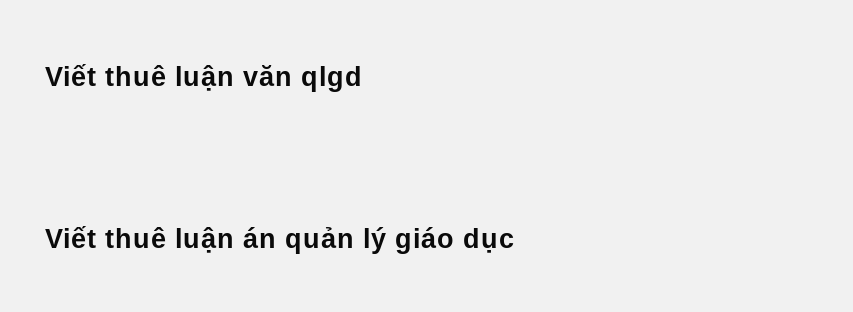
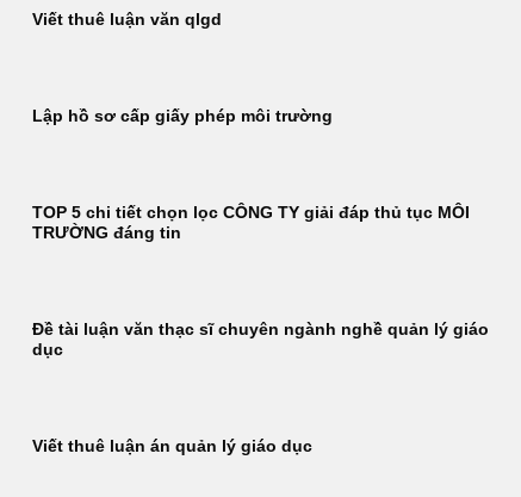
+ Lập hồ sơ cấp giấy phép môi trường

+ TOP 5 chi tiết chọn lọc CÔNG TY giải đáp thủ tục MÔI
+ TRƯỜNG đáng tin

+ Đề tài luận văn thạc sĩ chuyên ngành nghề quản lý giáo
+ dục
